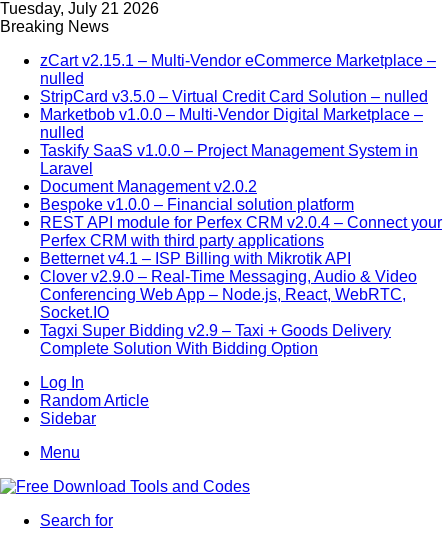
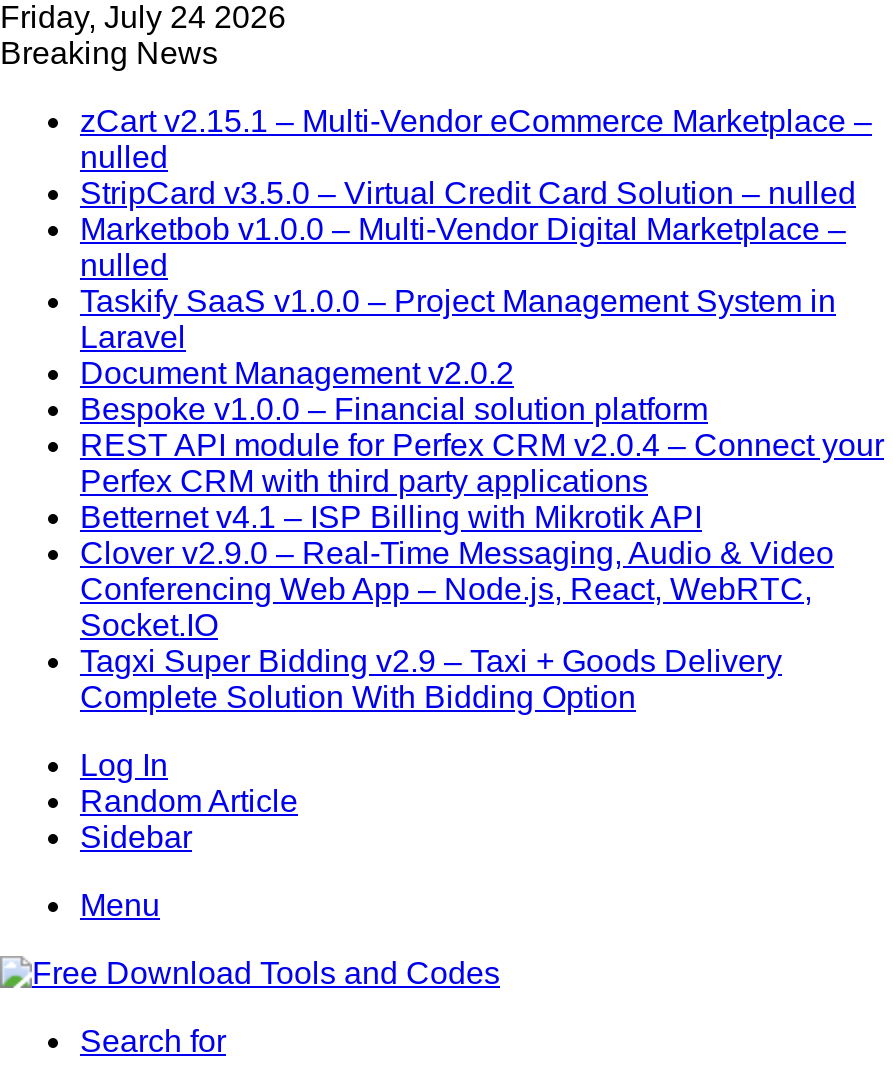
- Tuesday, July 21 2026
+ Friday, July 24 2026
